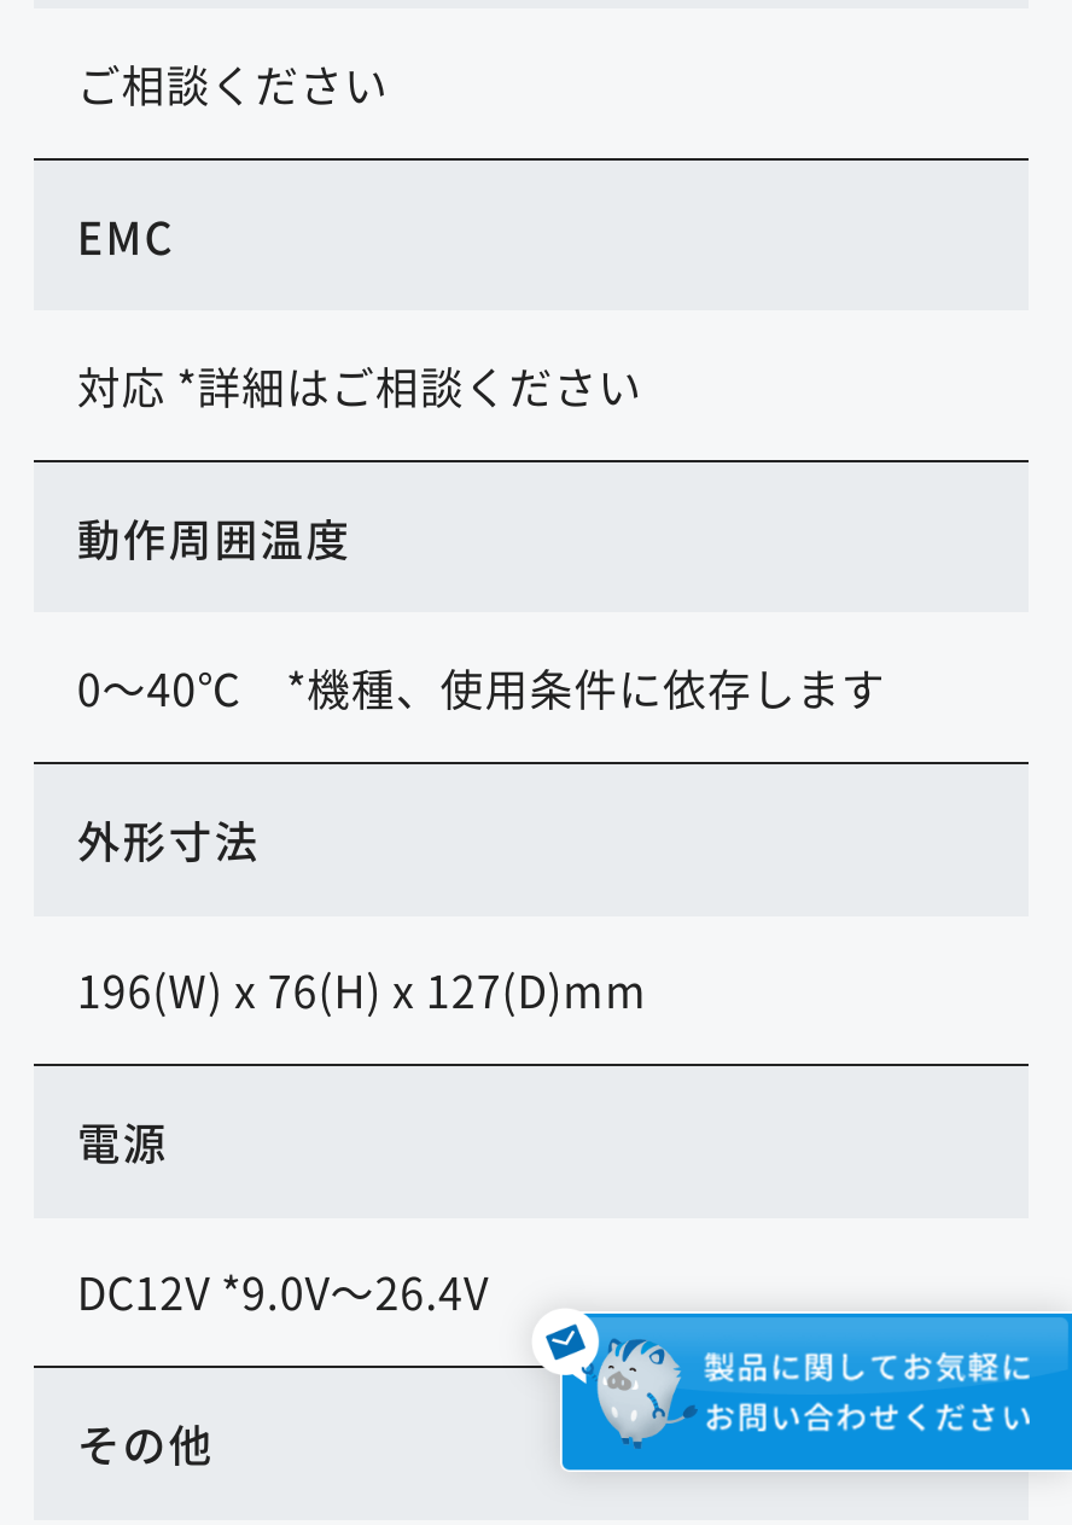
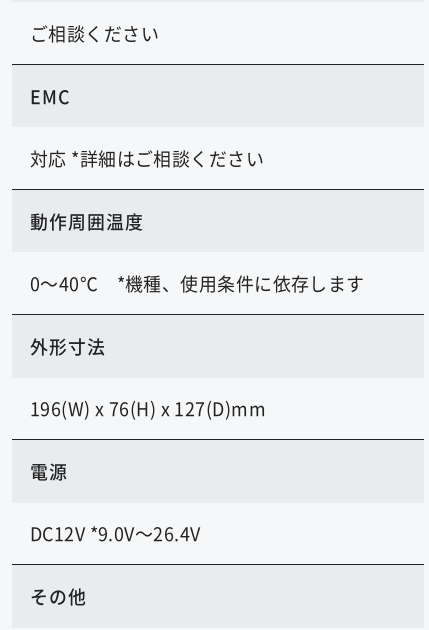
- [image]
